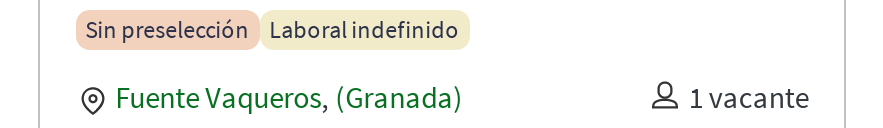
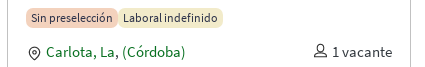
- Fuente Vaqueros, (Granada)
+ Carlota, La, (Córdoba)
